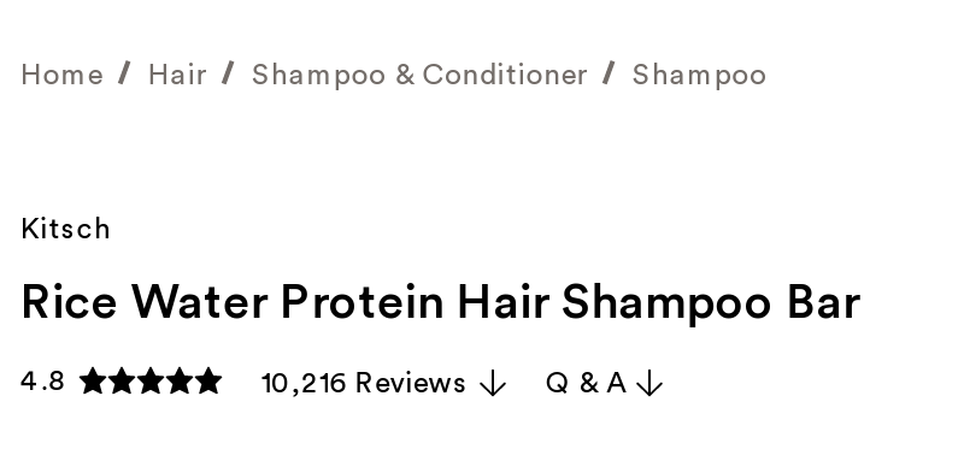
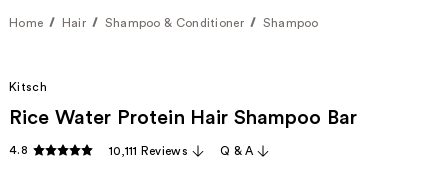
- 10,216 Reviews
+ 10,111 Reviews
